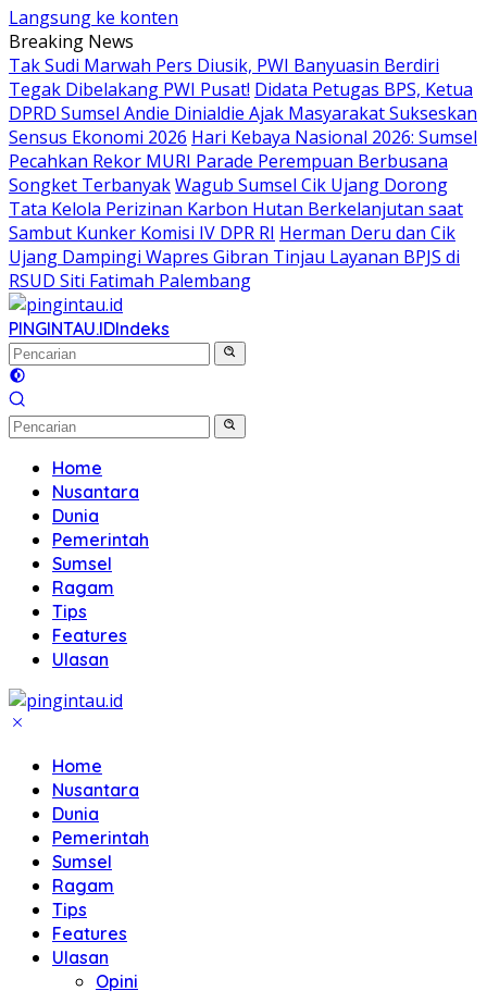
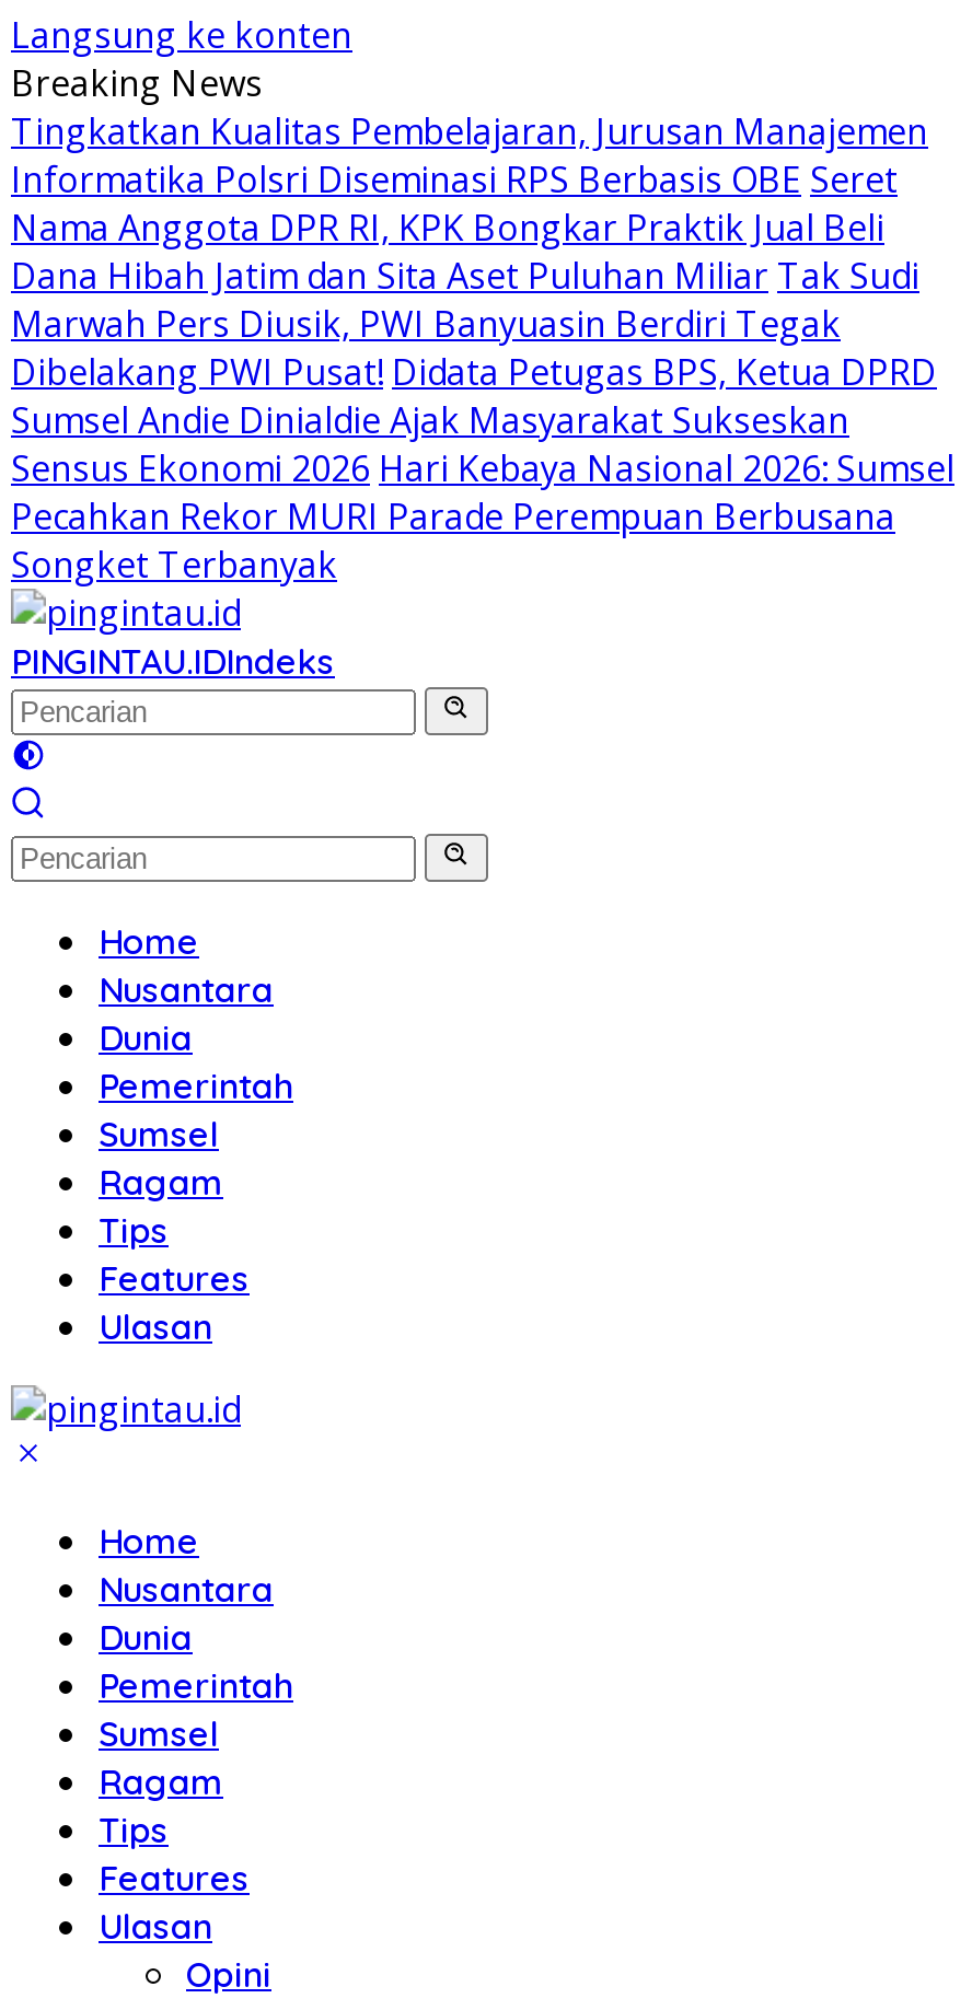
- Tak Sudi Marwah Pers Diusik, PWI Banyuasin Berdiri
- Tegak Dibelakang PWI Pusat! Didata Petugas BPS, Ketua
- DPRD Sumsel Andie Dinialdie Ajak Masyarakat Sukseskan
+ Tingkatkan Kualitas Pembelajaran, Jurusan Manajemen
+ Informatika Polsri Diseminasi RPS Berbasis OBE Seret
+ Nama Anggota DPR RI, KPK Bongkar Praktik Jual Beli
+ Dana Hibah Jatim dan Sita Aset Puluhan Miliar Tak Sudi
+ Marwah Pers Diusik, PWI Banyuasin Berdiri Tegak
+ Dibelakang PWI Pusat! Didata Petugas BPS, Ketua DPRD
+ Sumsel Andie Dinialdie Ajak Masyarakat Sukseskan

moved down: Sensus Ekonomi 2026 Hari Kebaya Nasional 2026: Sumsel | Pecahkan Rekor MURI Parade Perempuan Berbusana

- Songket Terbanyak Wagub Sumsel Cik Ujang Dorong
- Tata Kelola Perizinan Karbon Hutan Berkelanjutan saat
- Sambut Kunker Komisi IV DPR RI Herman Deru dan Cik
- Ujang Dampingi Wapres Gibran Tinjau Layanan BPJS di
- RSUD Siti Fatimah Palembang
+ Songket Terbanyak
